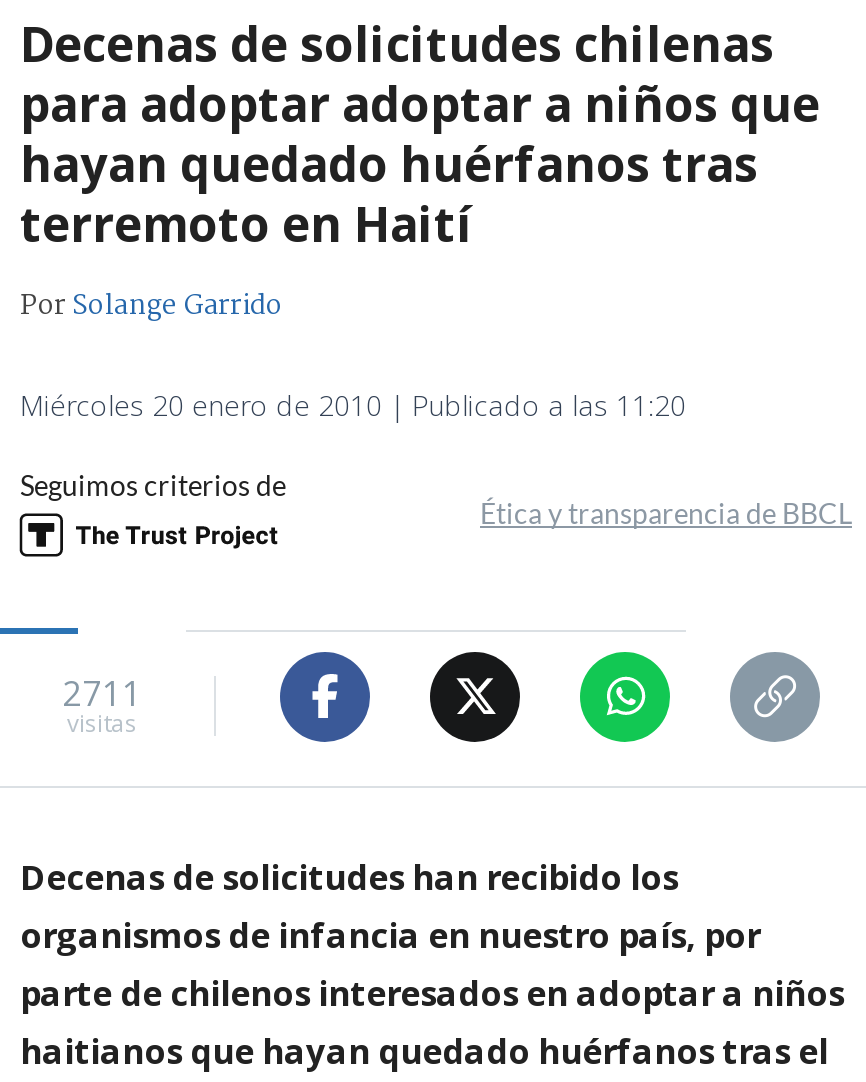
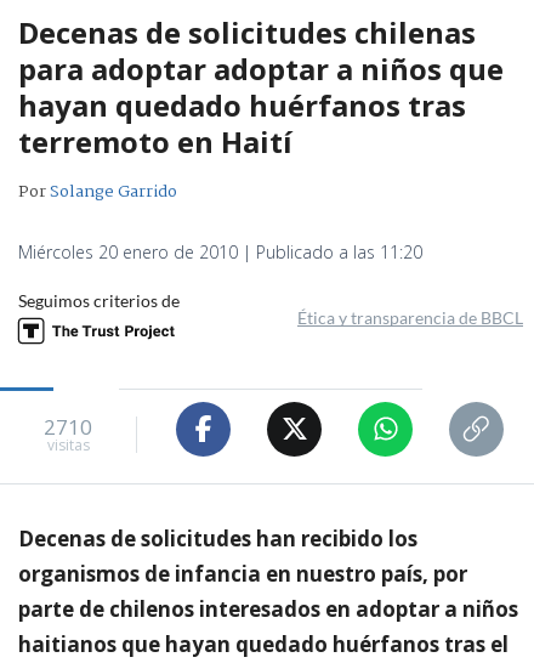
- 2711
+ 2710
